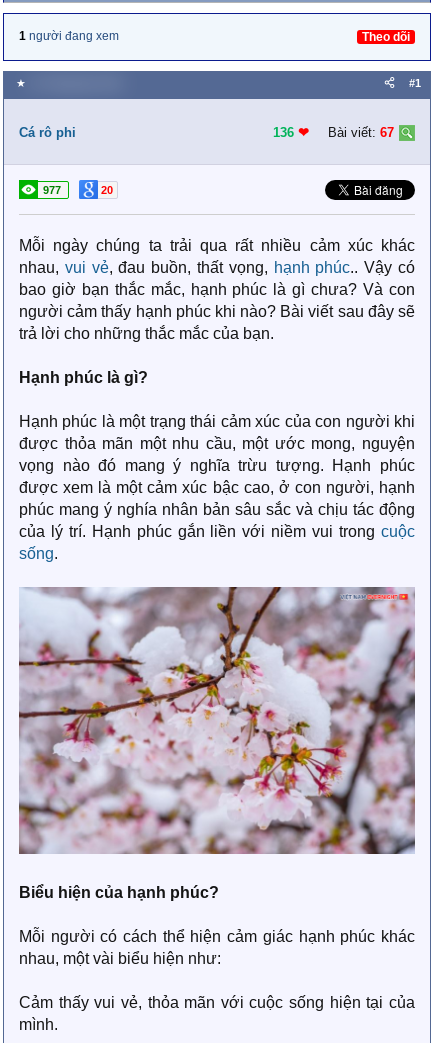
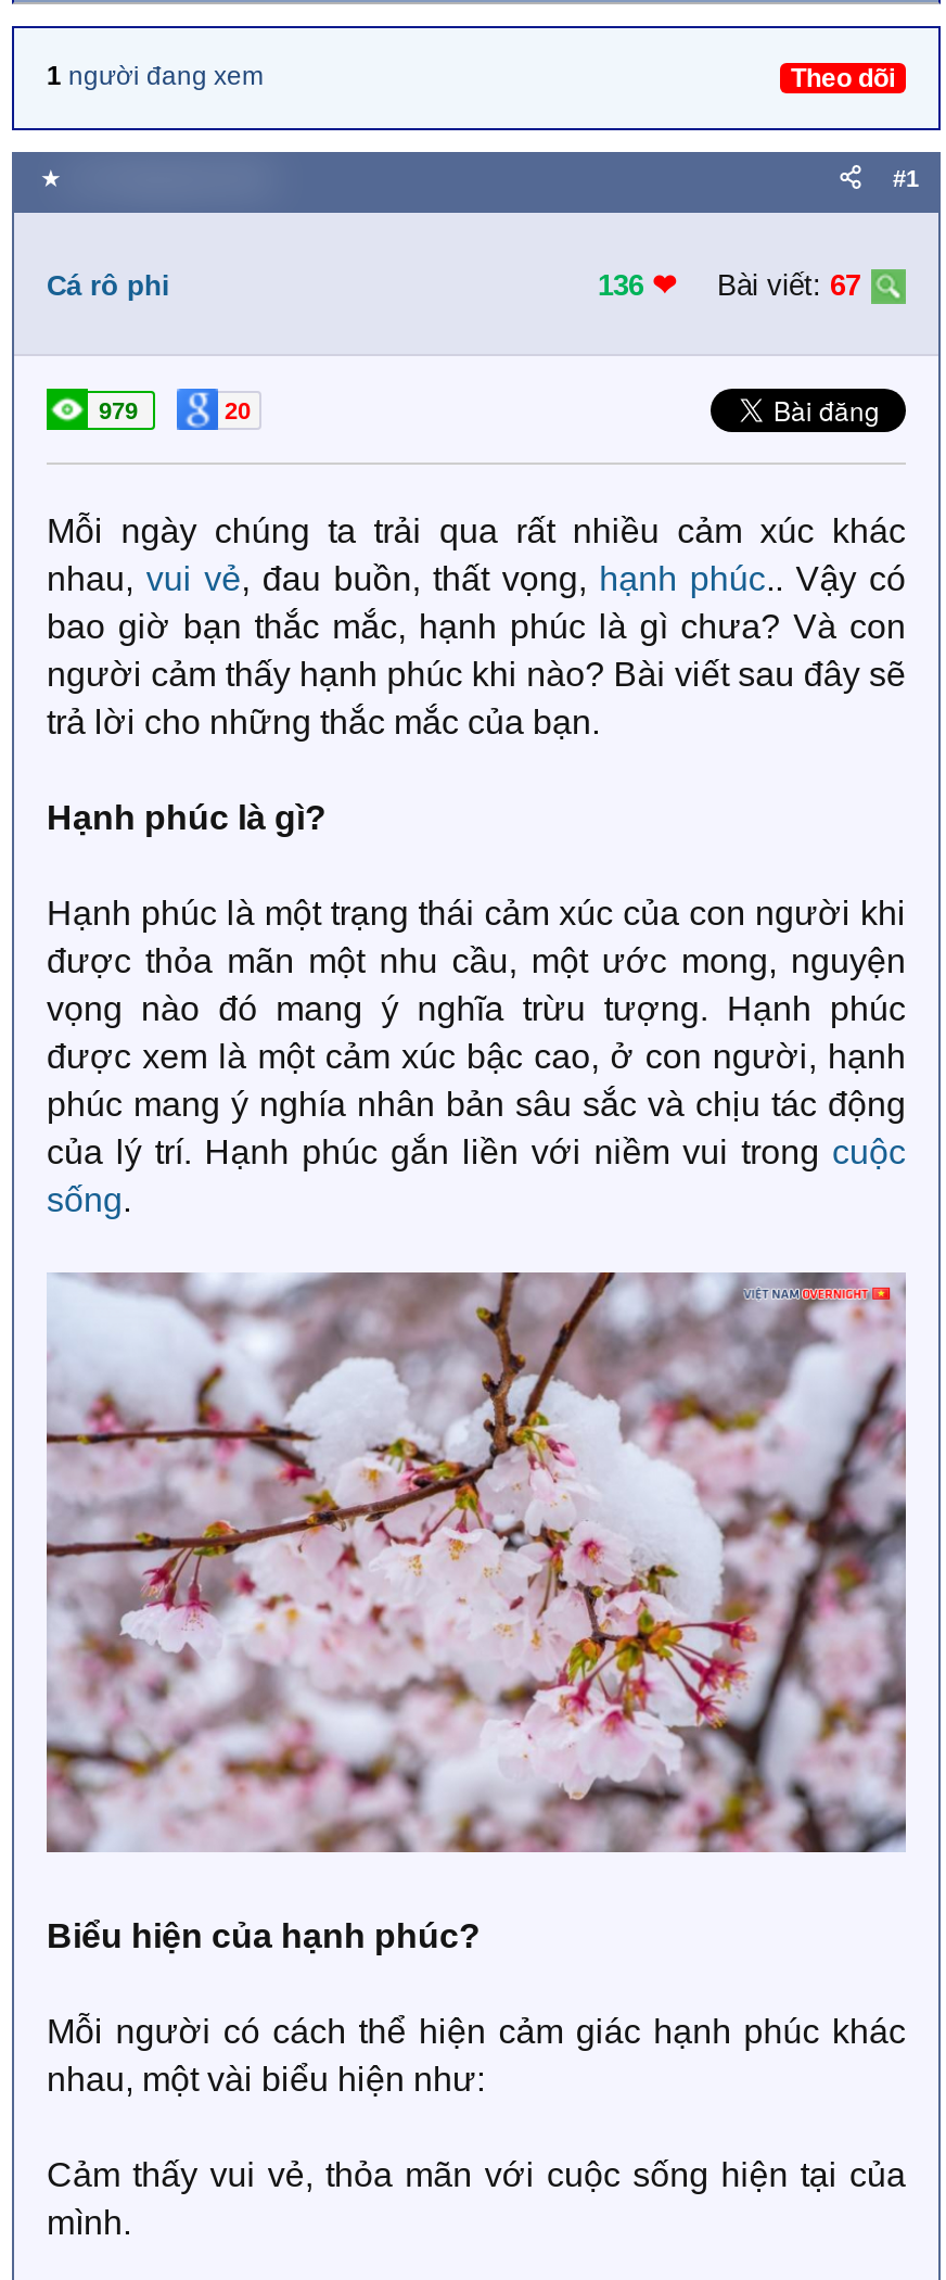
- 977
+ 979
